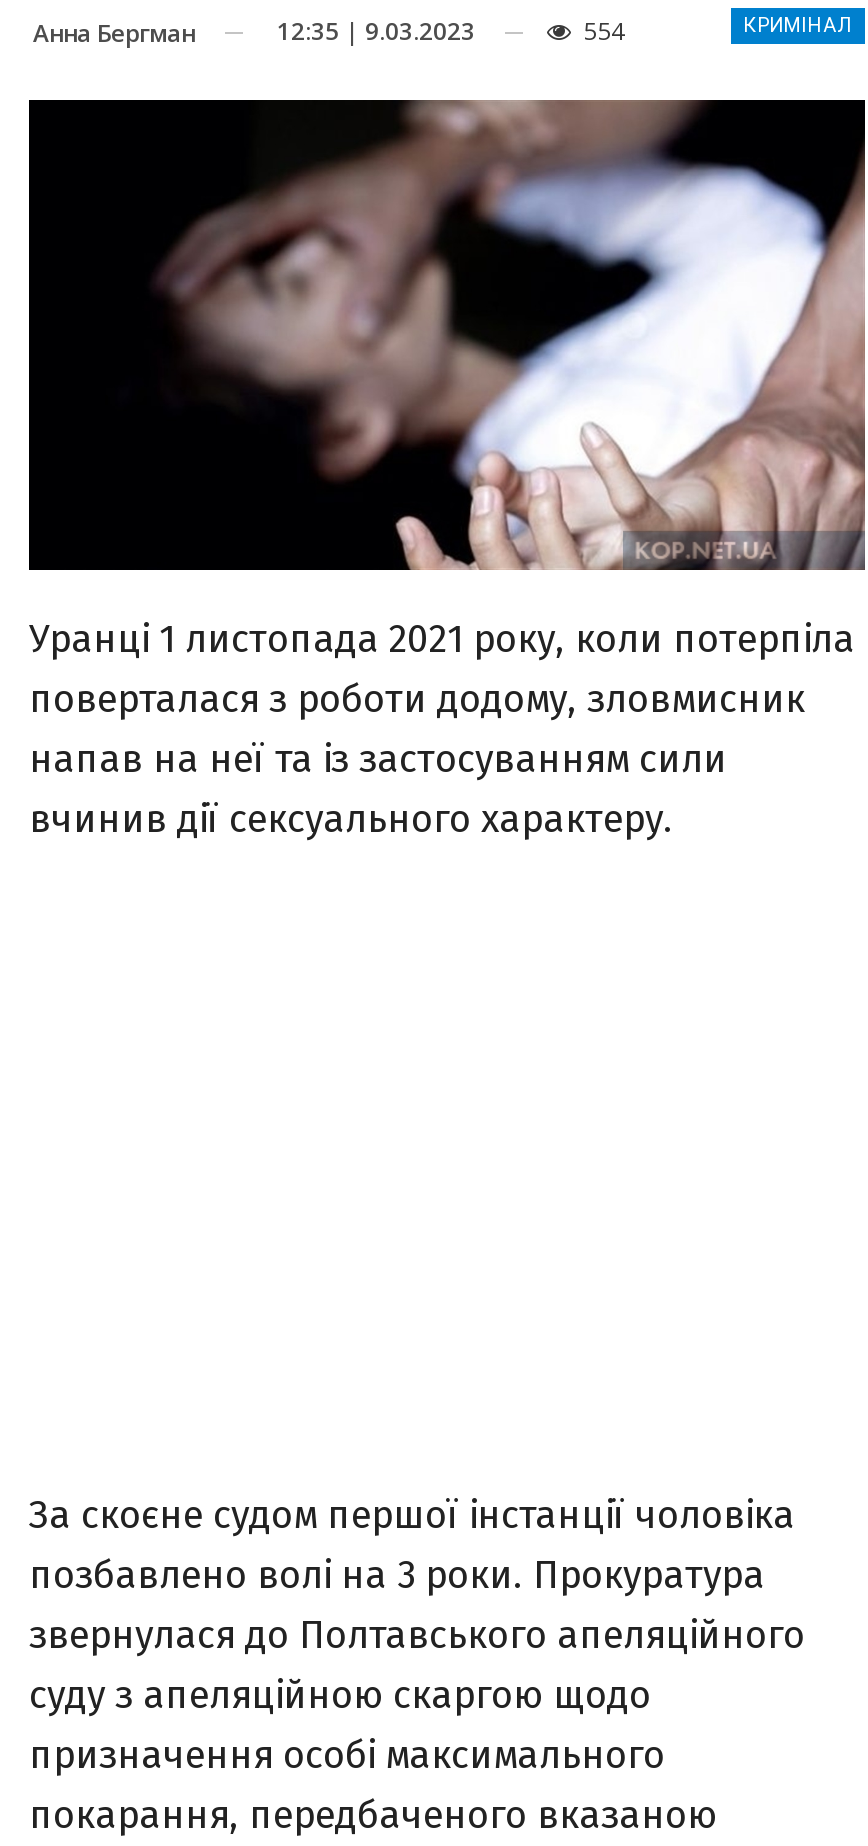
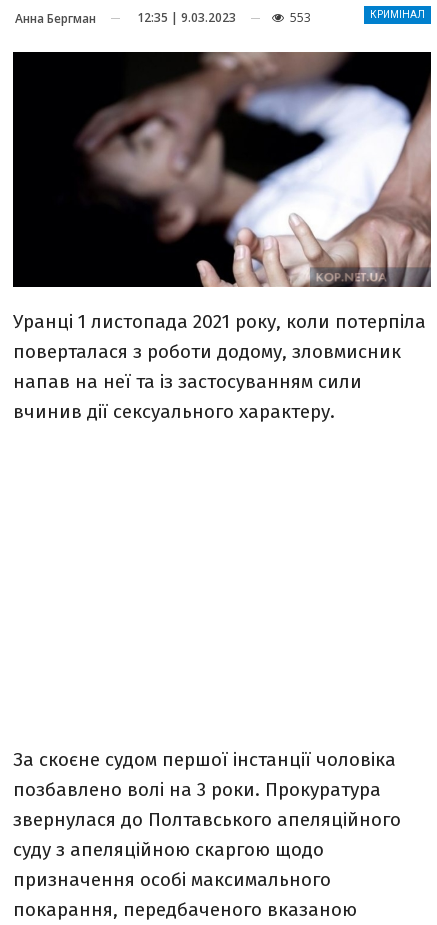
- 554
+ 553
